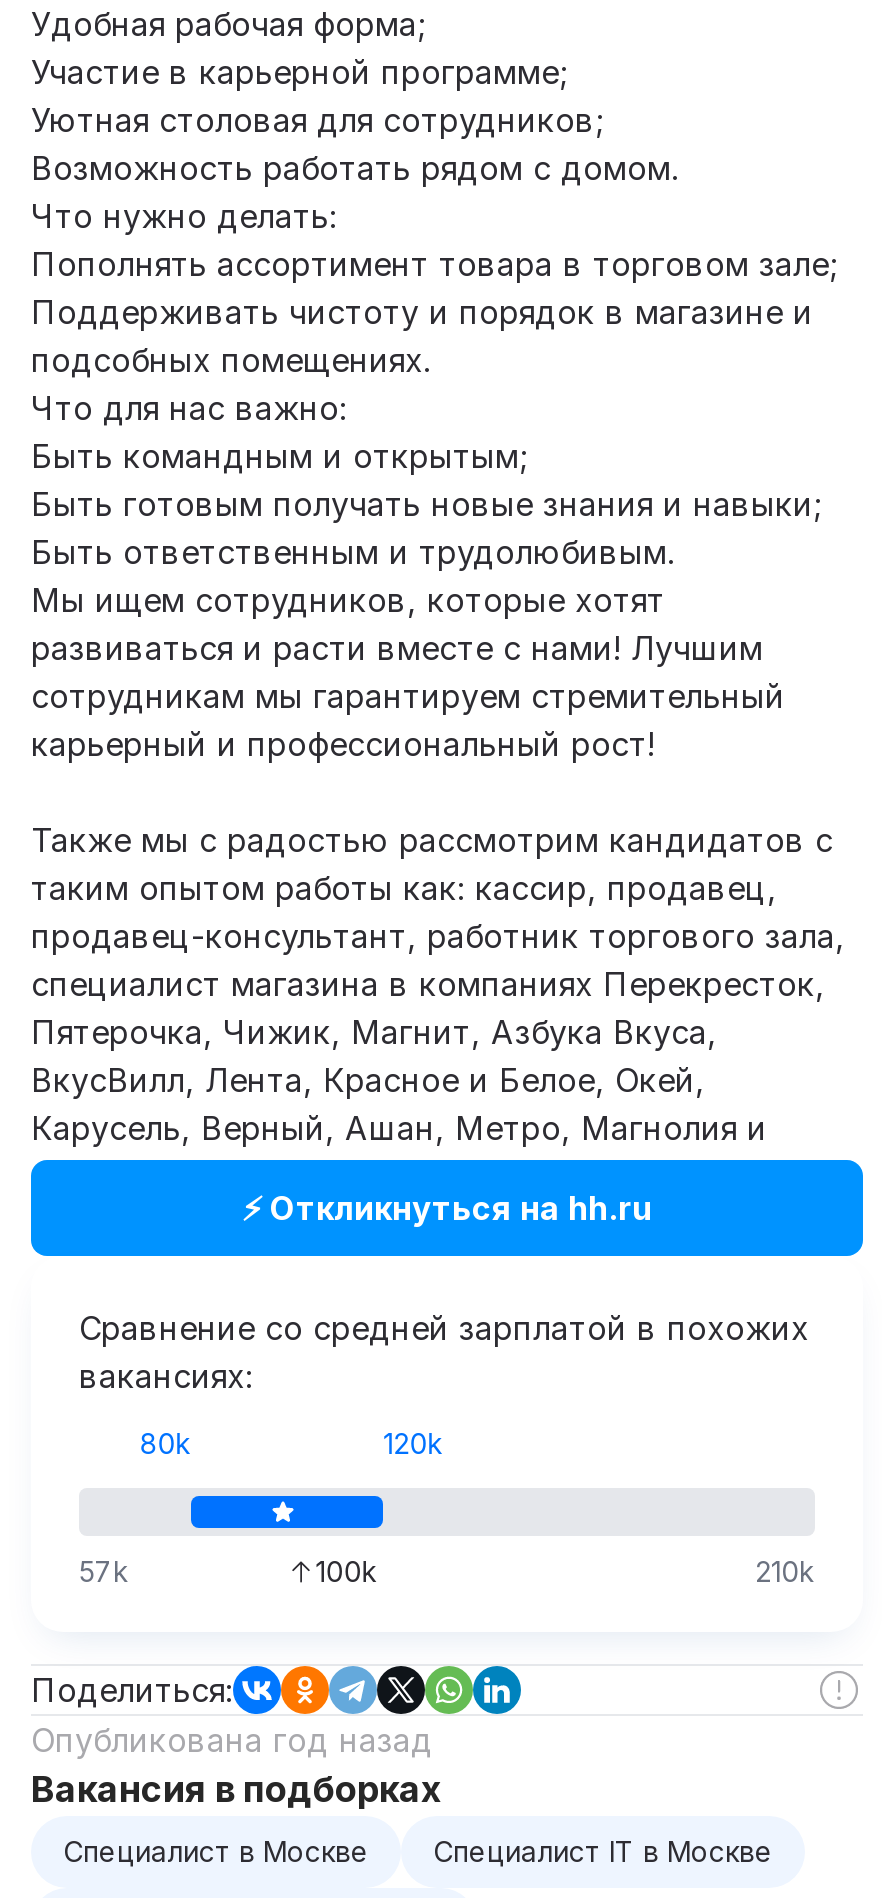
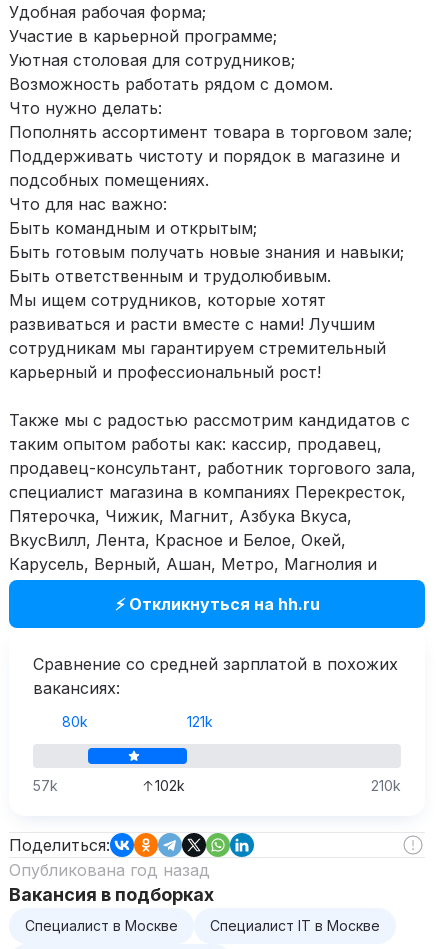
- 120k
+ 121k

- 100k
+ 102k
